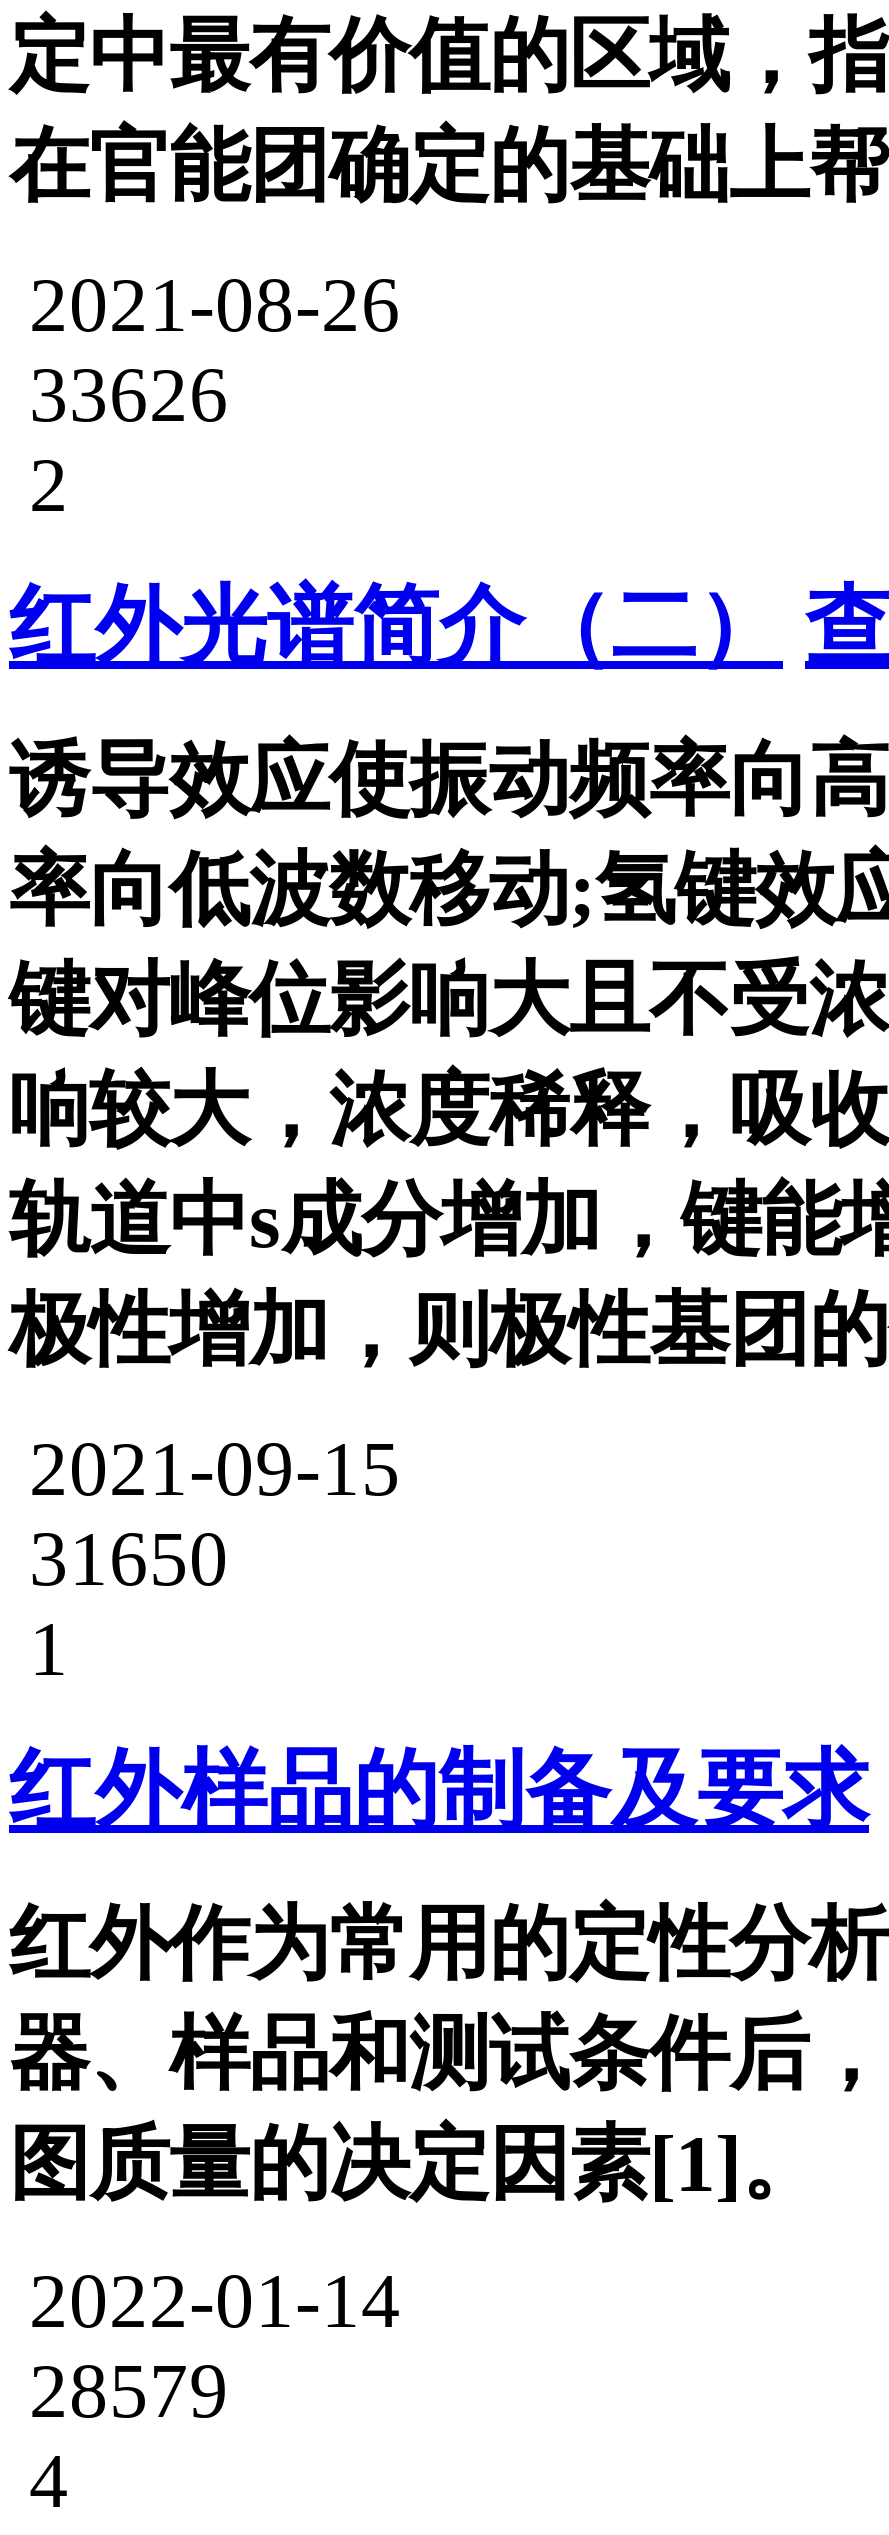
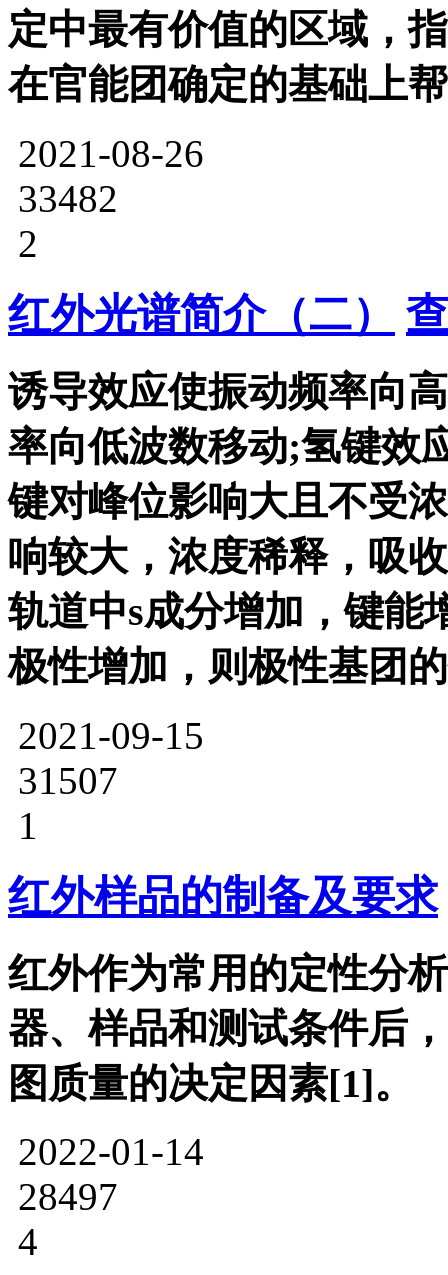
- 33626
+ 33482

- 31650
+ 31507

- 28579
+ 28497
